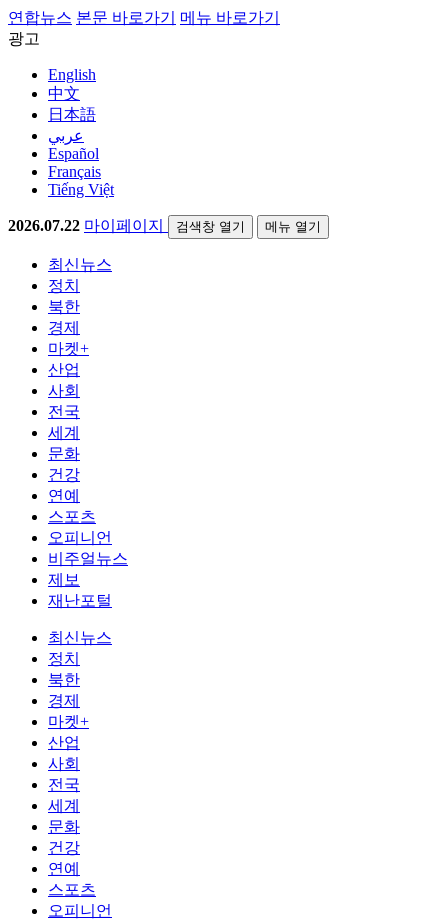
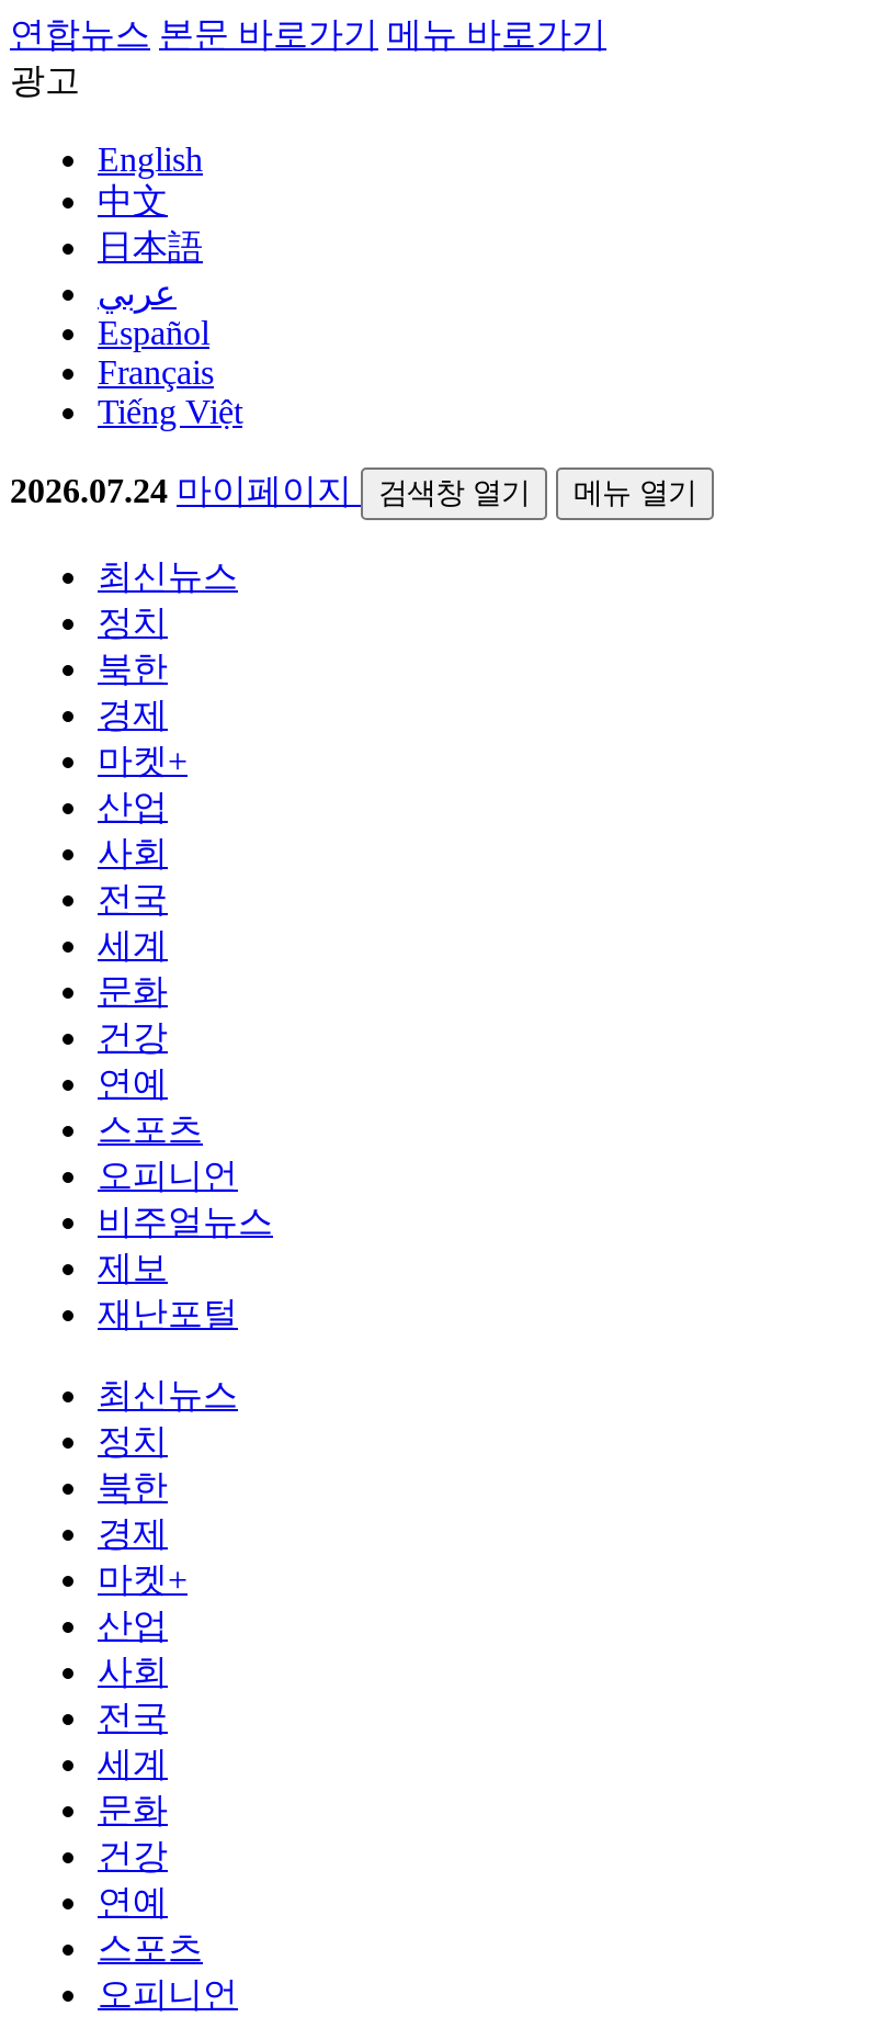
- 2026.07.22 마이페이지 검색창 열기 메뉴 열기
+ 2026.07.24 마이페이지 검색창 열기 메뉴 열기
